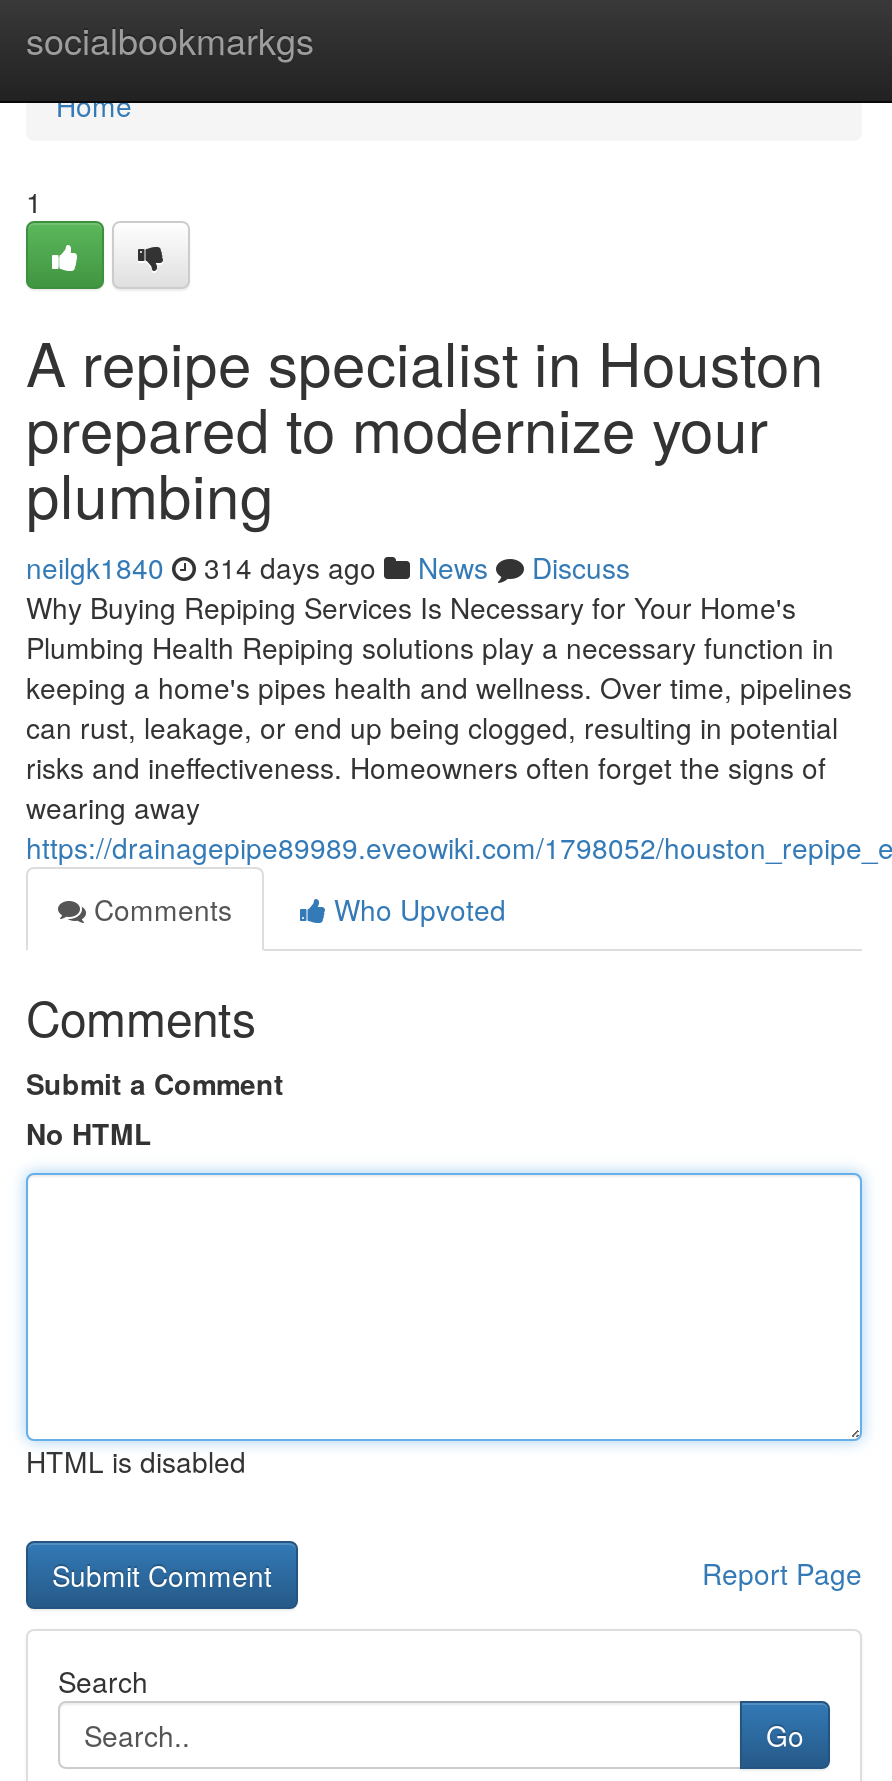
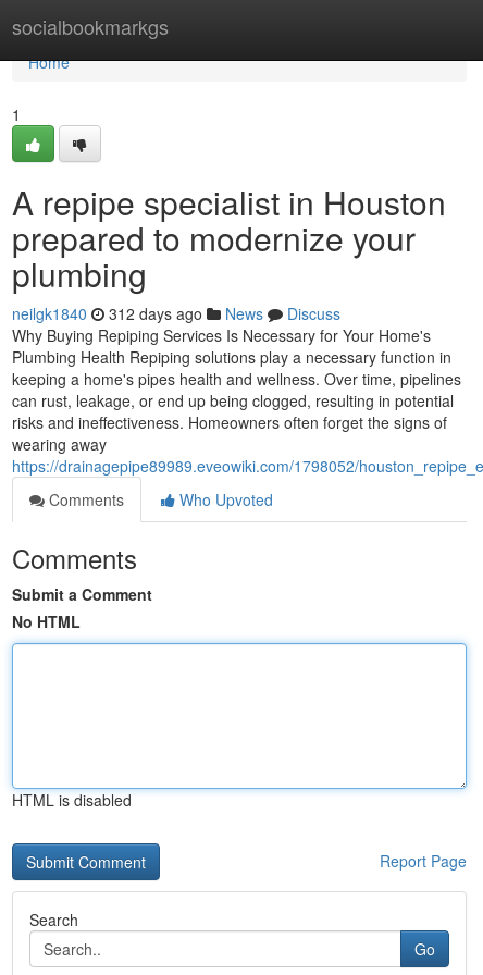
- neilgk1840 314 days ago News Discuss
+ neilgk1840 312 days ago News Discuss
